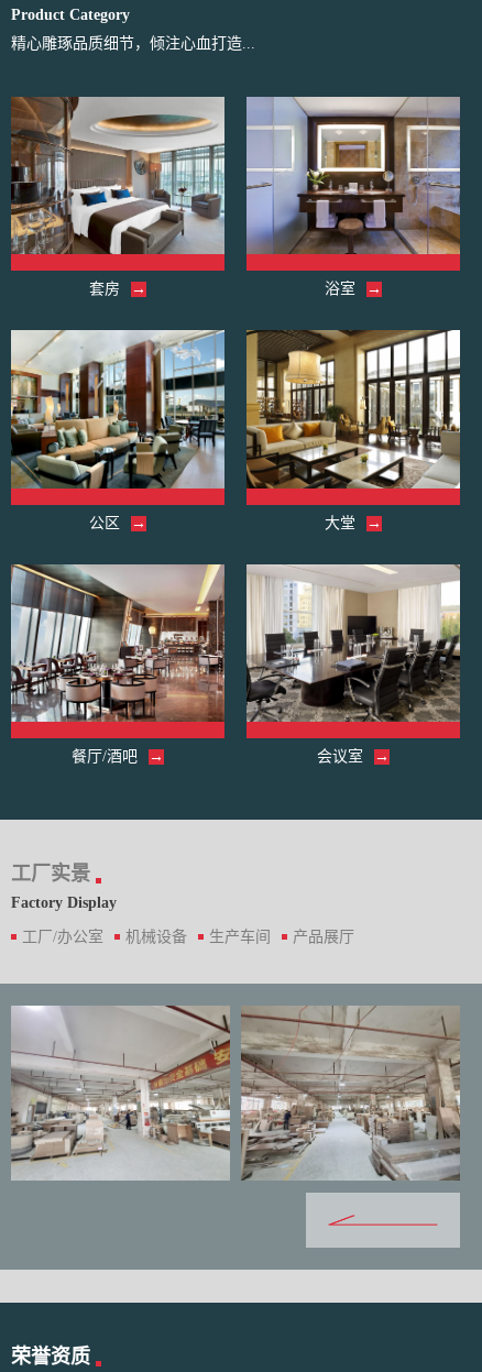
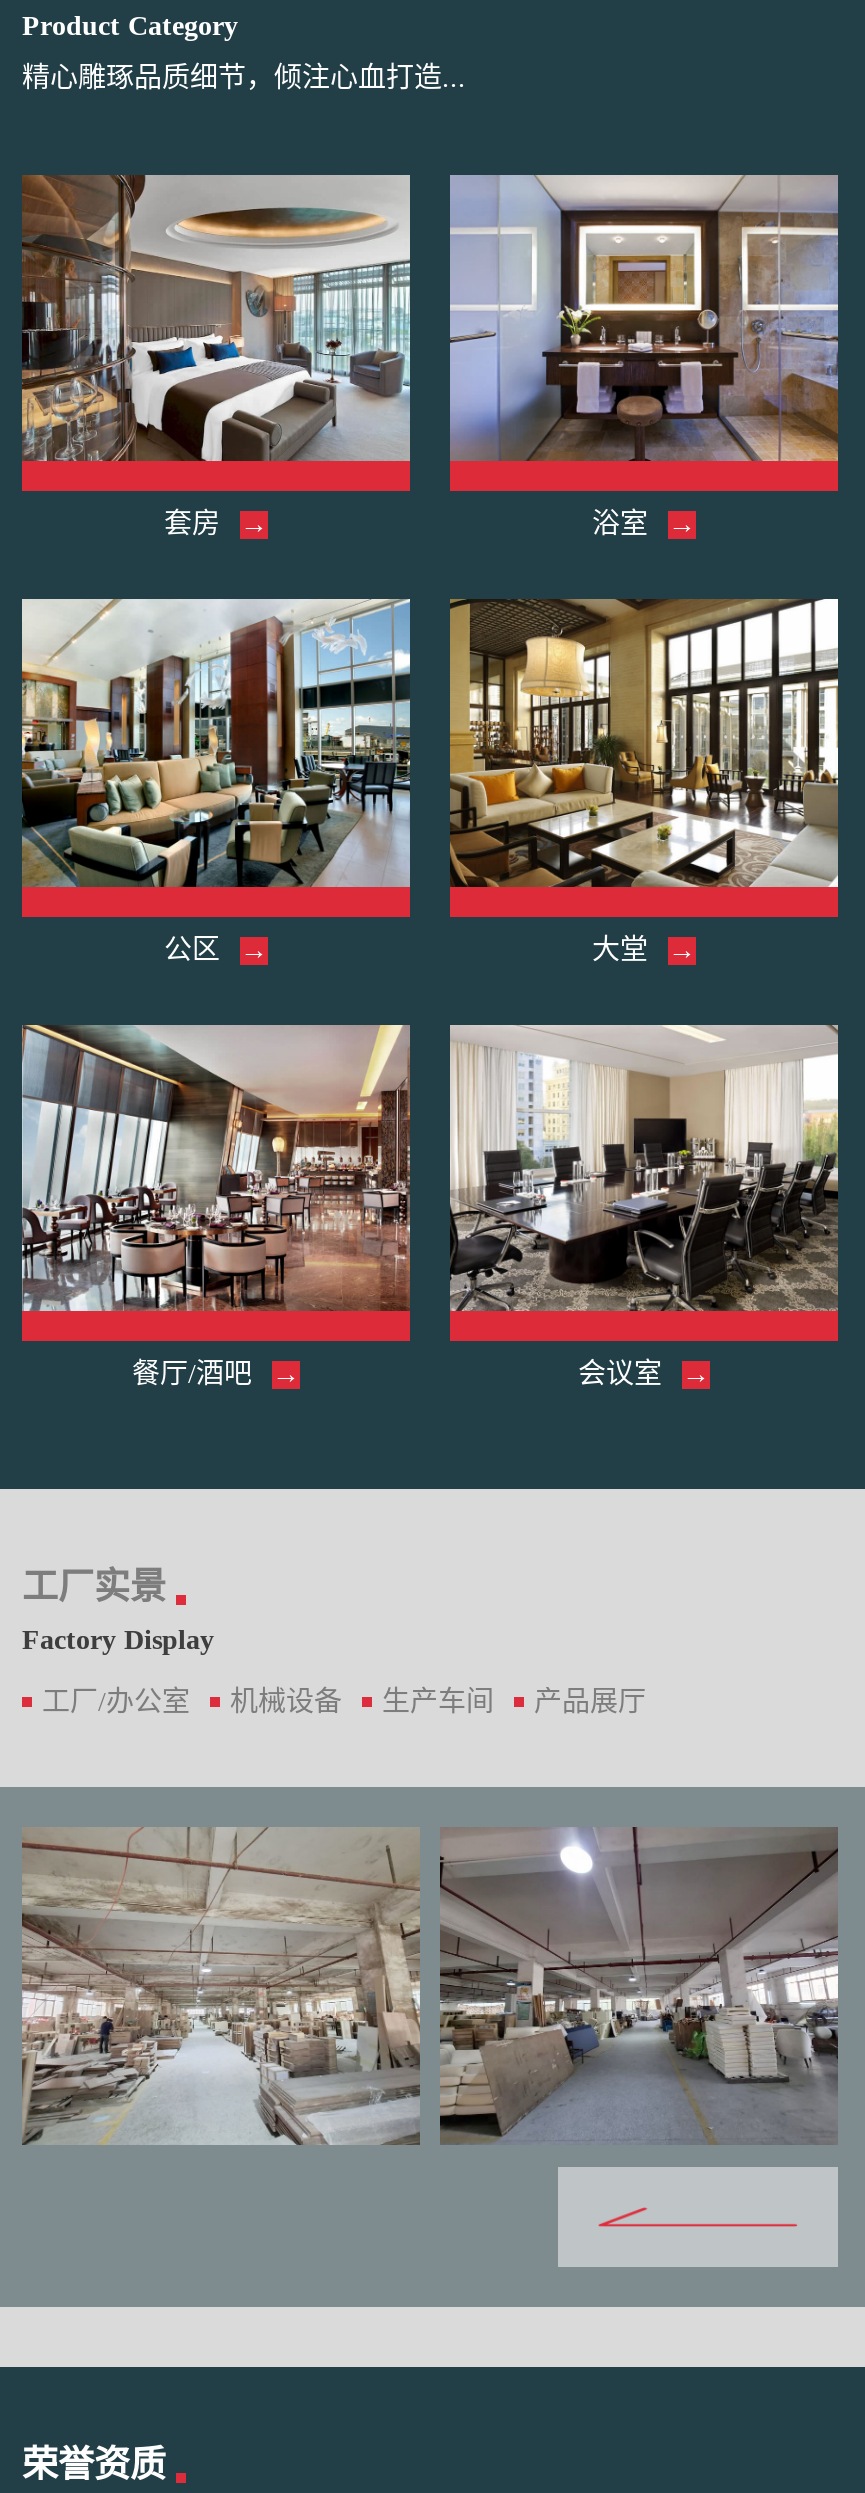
- [image]
+ [image]

- [image]
+ [image]
